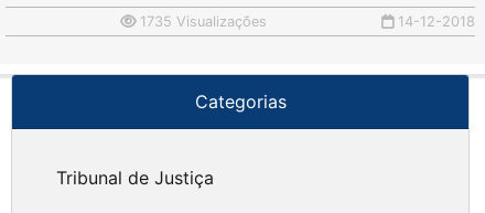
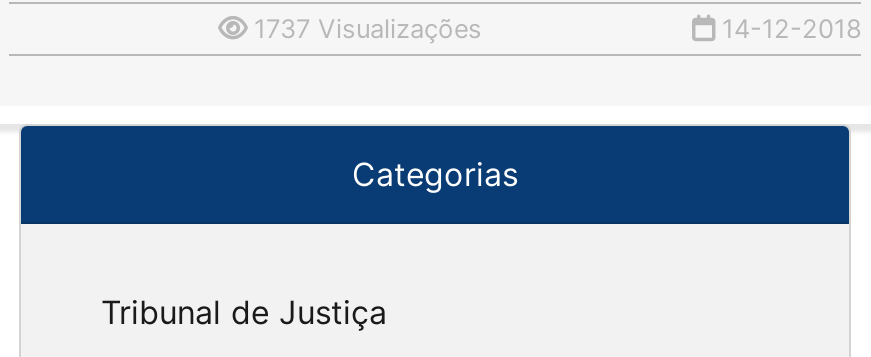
- 1735 Visualizações
+ 1737 Visualizações
